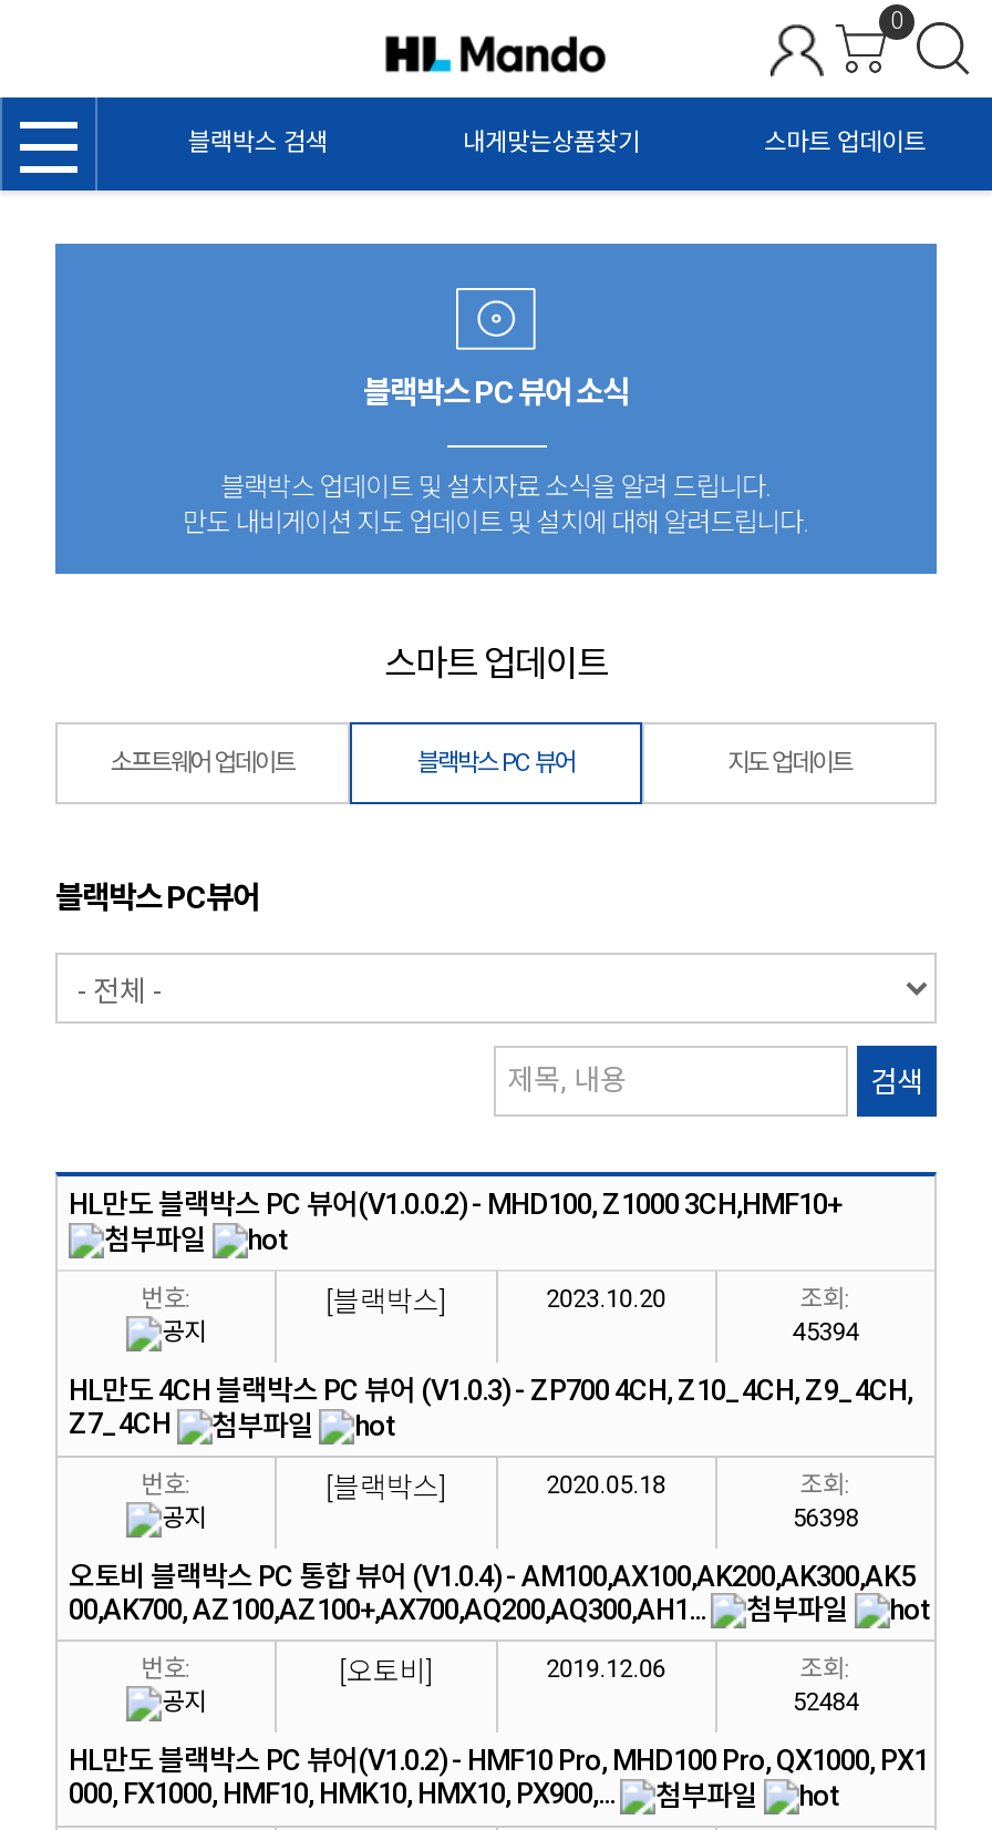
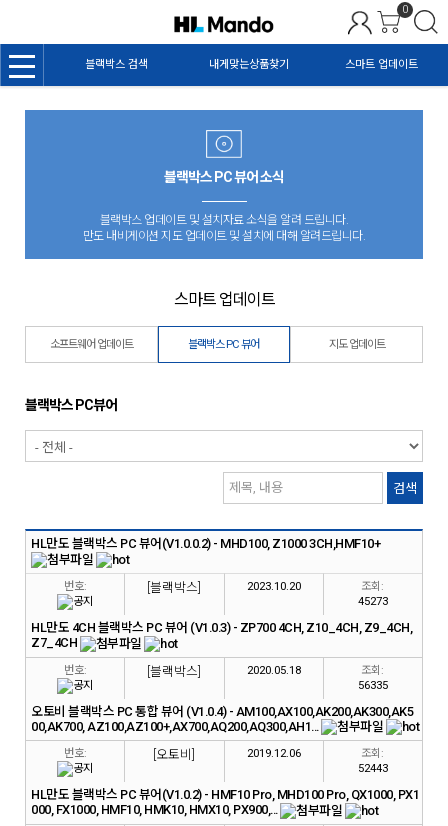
- 45394
+ 45273

- 56398
+ 56335

- 52484
+ 52443
